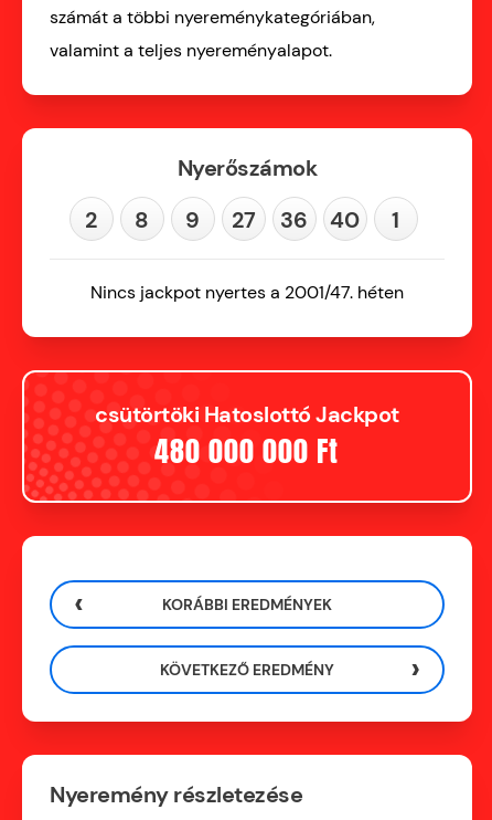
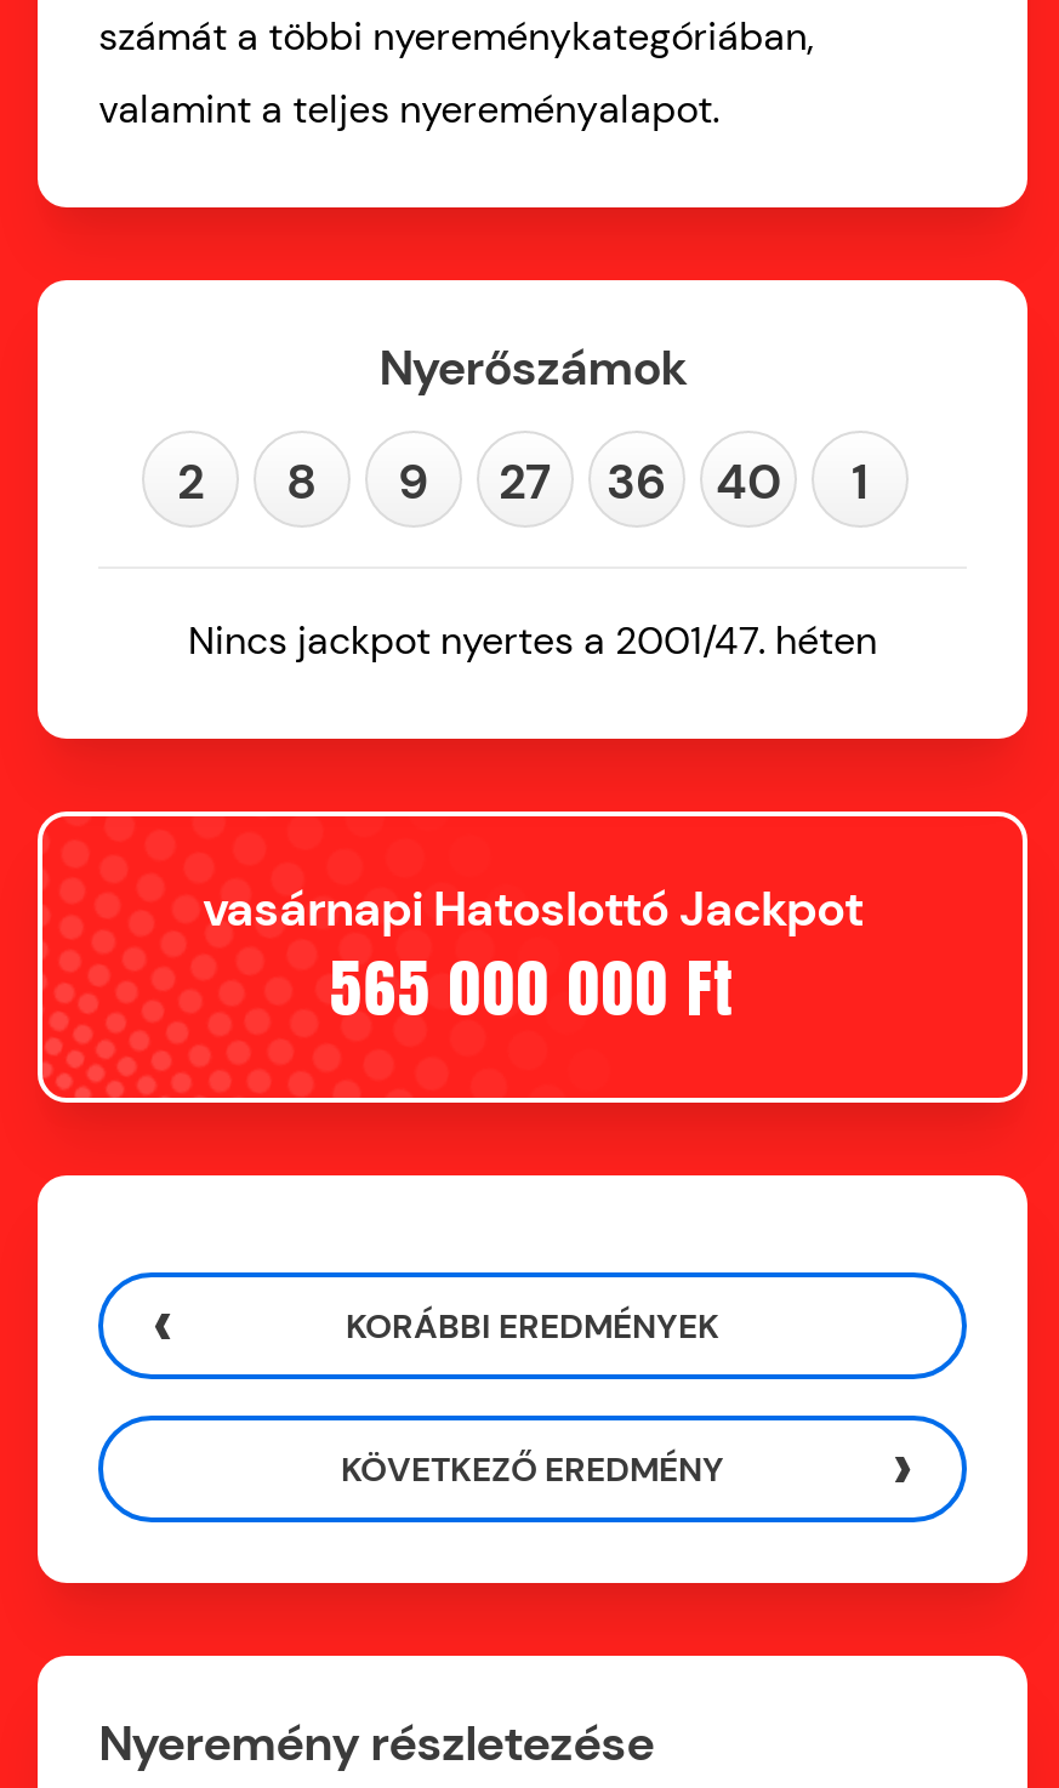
- csütörtöki Hatoslottó Jackpot
+ vasárnapi Hatoslottó Jackpot

- 480 000 000 Ft
+ 565 000 000 Ft
